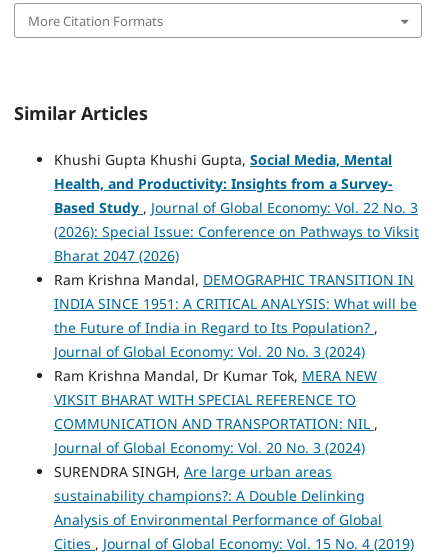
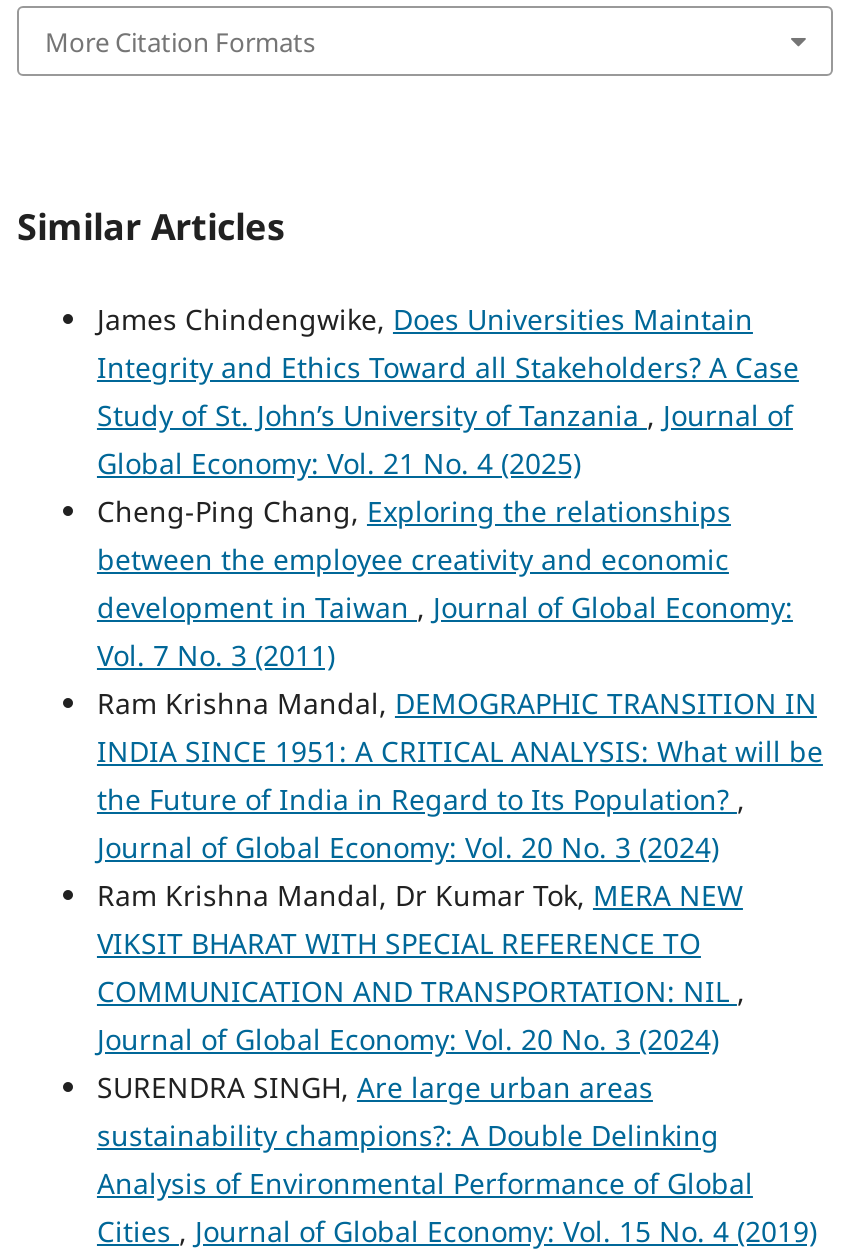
- Khushi Gupta Khushi Gupta, Social Media, Mental
- Health, and Productivity: Insights from a Survey-
- Based Study , Journal of Global Economy: Vol. 22 No. 3
- (2026): Special Issue: Conference on Pathways to Viksit
- Bharat 2047 (2026)
+ James Chindengwike, Does Universities Maintain
+ Integrity and Ethics Toward all Stakeholders? A Case
+ Study of St. John’s University of Tanzania, Journal of
+ Global Economy: Vol. 21 No. 4 (2025)
+ Cheng-Ping Chang, Exploring the relationships
+ between the employee creativity and economic
+ development in Taiwan, Journal of Global Economy:
+ Vol. 7 No. 3 (2011)
